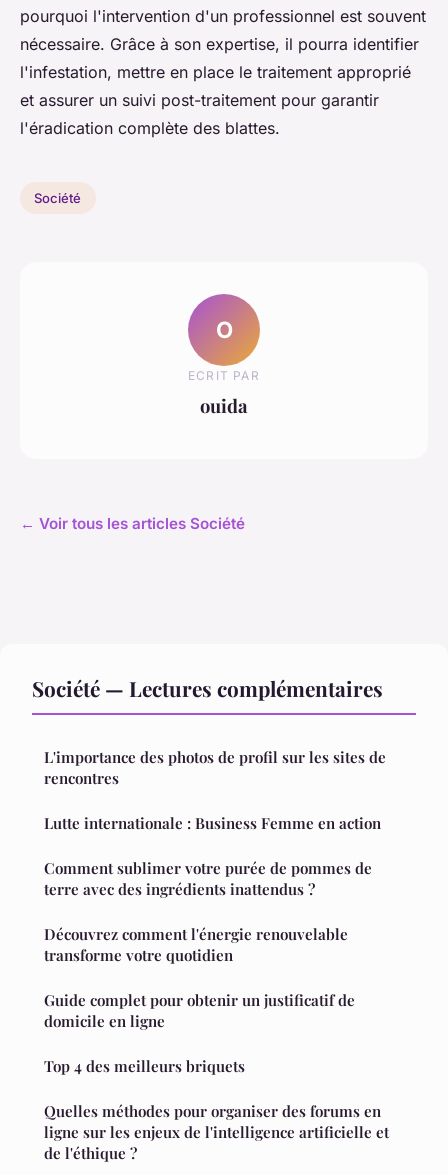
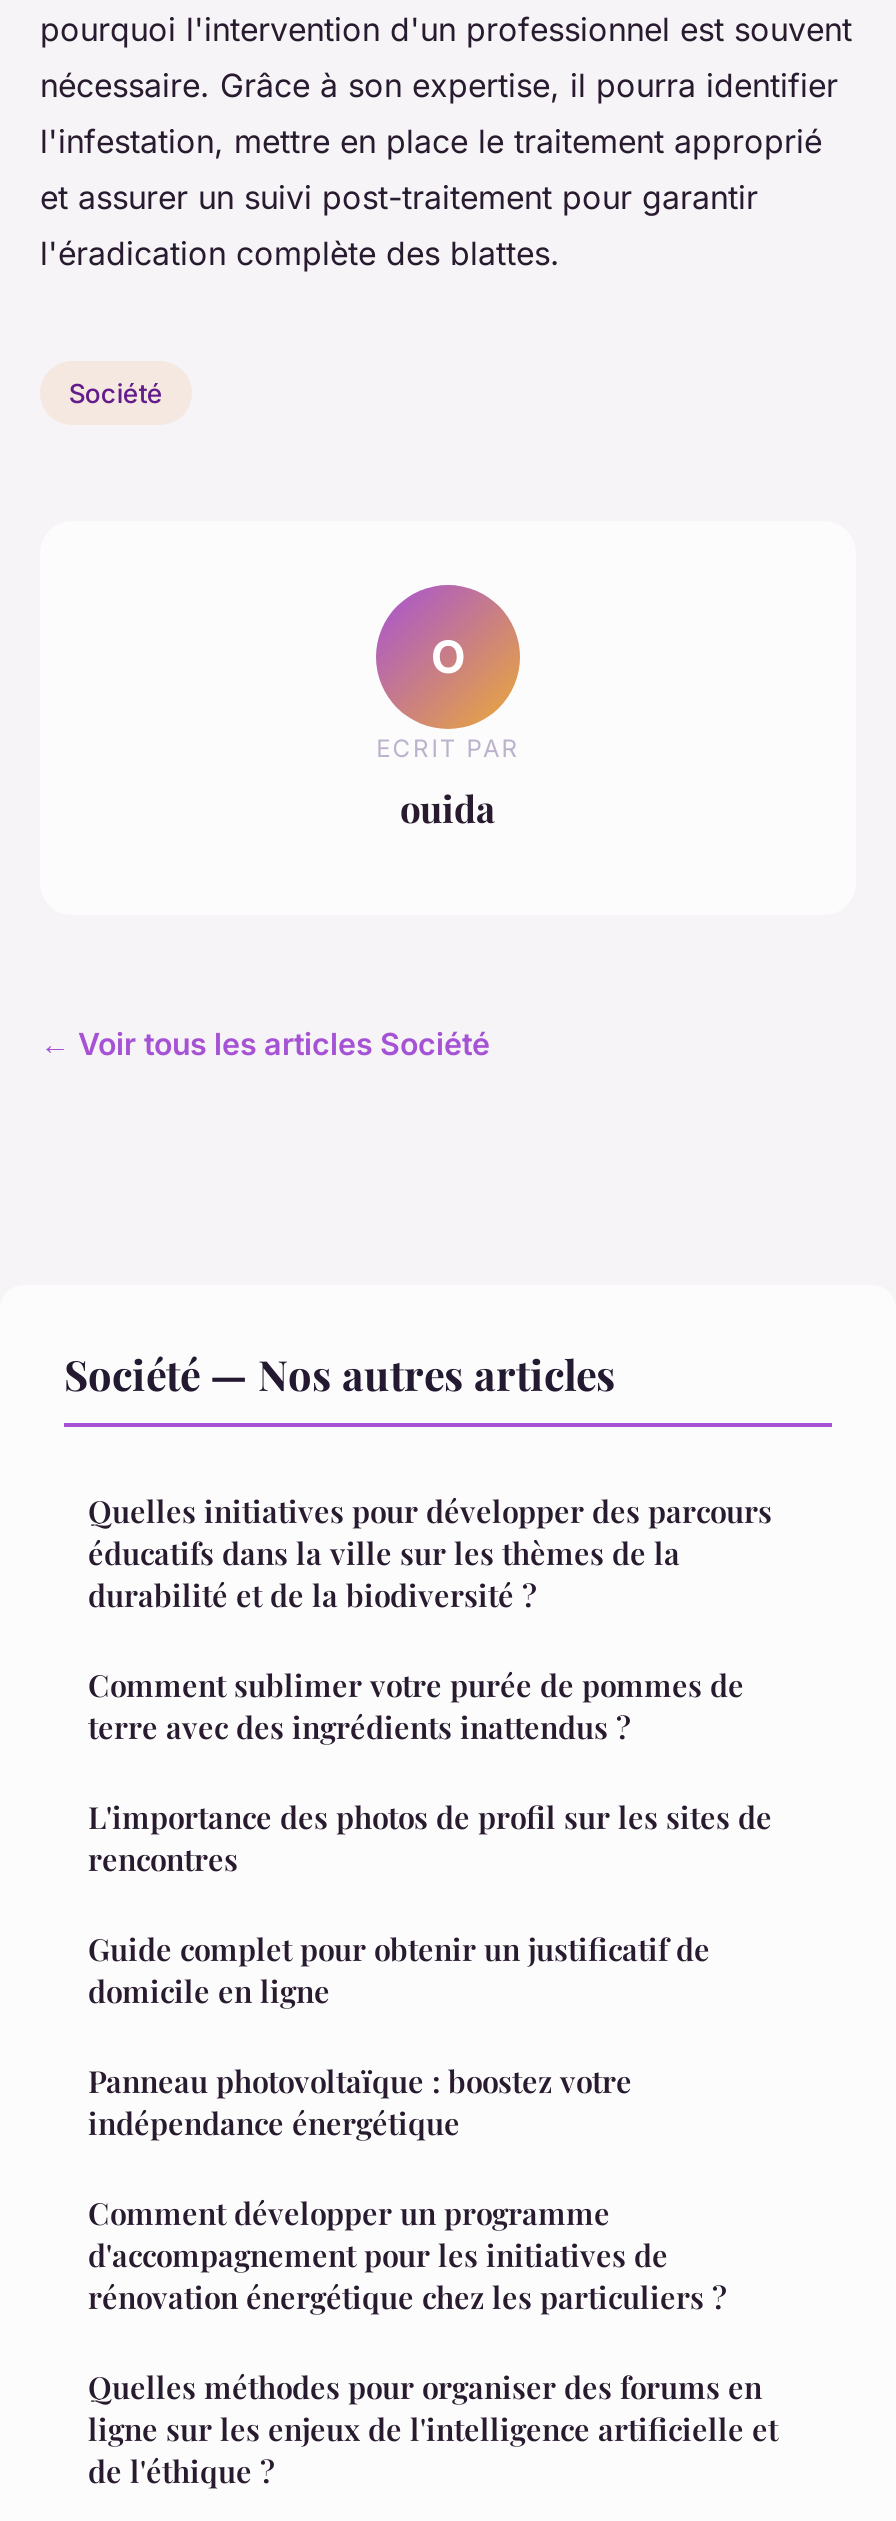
- Société — Lectures complémentaires
+ Société — Nos autres articles
+ Quelles initiatives pour développer des parcours
+ éducatifs dans la ville sur les thèmes de la
+ durabilité et de la biodiversité ?

moved down: L'importance des photos de profil sur les sites de | rencontres

- Lutte internationale : Business Femme en action
- Découvrez comment l'énergie renouvelable
- transforme votre quotidien

moved up: Comment sublimer votre purée de pommes de | terre avec des ingrédients inattendus ?

moved up: Guide complet pour obtenir un justificatif de | domicile en ligne

- Top 4 des meilleurs briquets
+ Panneau photovoltaïque : boostez votre
+ indépendance énergétique
+ Comment développer un programme
+ d'accompagnement pour les initiatives de
+ rénovation énergétique chez les particuliers ?
